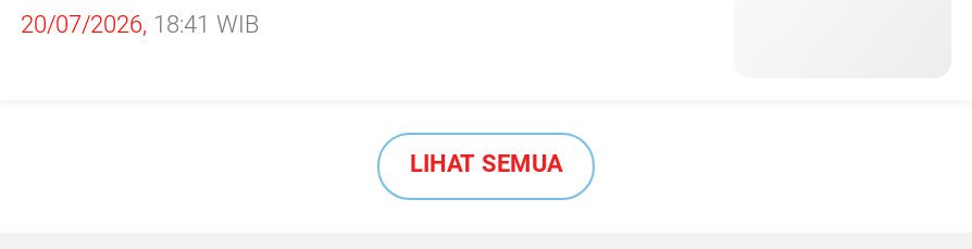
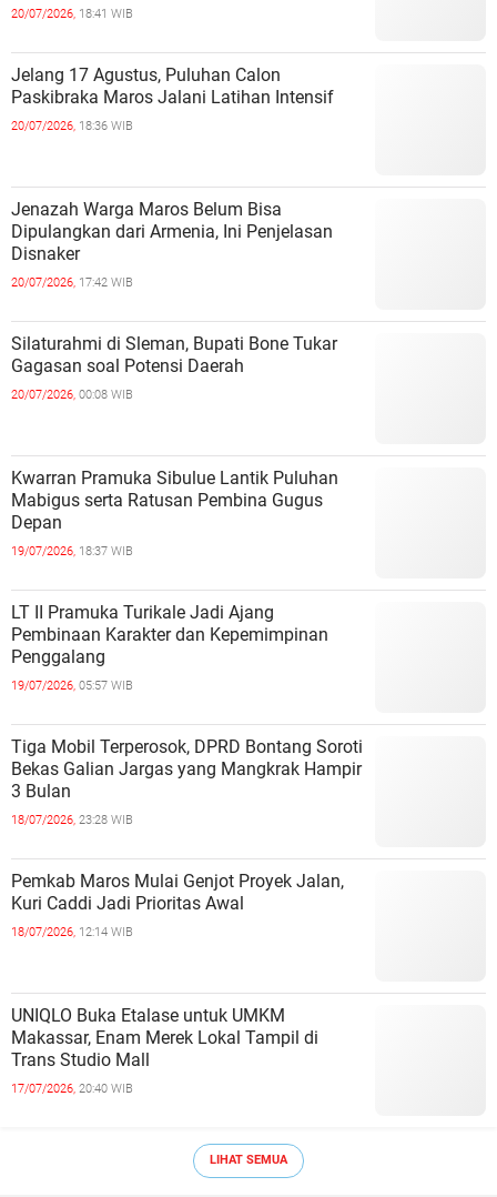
+ Jelang 17 Agustus, Puluhan Calon
+ Paskibraka Maros Jalani Latihan Intensif
+ 20/07/2026, 18:36 WIB

+ Jenazah Warga Maros Belum Bisa
+ Dipulangkan dari Armenia, Ini Penjelasan
+ Disnaker
+ 20/07/2026, 17:42 WIB
+ Silaturahmi di Sleman, Bupati Bone Tukar
+ Gagasan soal Potensi Daerah
+ 20/07/2026, 00:08 WIB

+ Kwarran Pramuka Sibulue Lantik Puluhan
+ Mabigus serta Ratusan Pembina Gugus
+ Depan
+ 19/07/2026, 18:37 WIB
+ LT II Pramuka Turikale Jadi Ajang
+ Pembinaan Karakter dan Kepemimpinan
+ Penggalang
+ 19/07/2026, 05:57 WIB
+ Tiga Mobil Terperosok, DPRD Bontang Soroti
+ Bekas Galian Jargas yang Mangkrak Hampir
+ 3 Bulan
+ 18/07/2026, 23:28 WIB
+ Pemkab Maros Mulai Genjot Proyek Jalan,
+ Kuri Caddi Jadi Prioritas Awal
+ 18/07/2026, 12:14 WIB

+ UNIQLO Buka Etalase untuk UMKM
+ Makassar, Enam Merek Lokal Tampil di
+ Trans Studio Mall
+ 17/07/2026, 20:40 WIB
